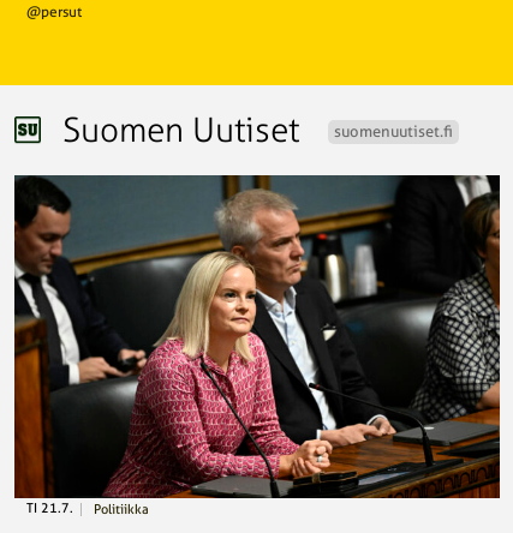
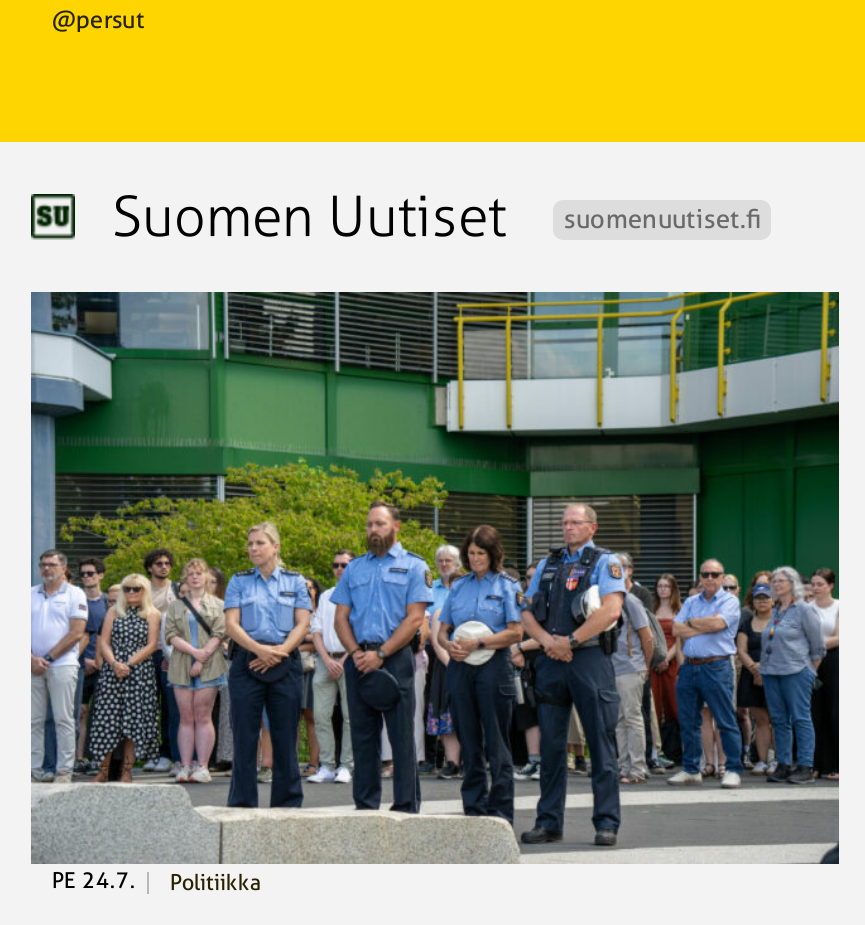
- [image]
- TI 21.7. Politiikka
+ [image]
+ PE 24.7. Politiikka
